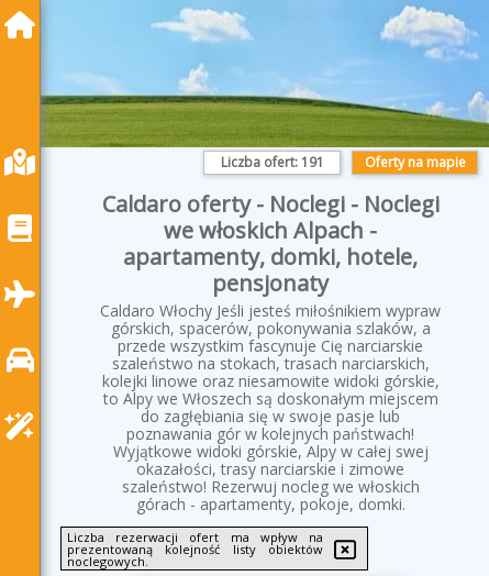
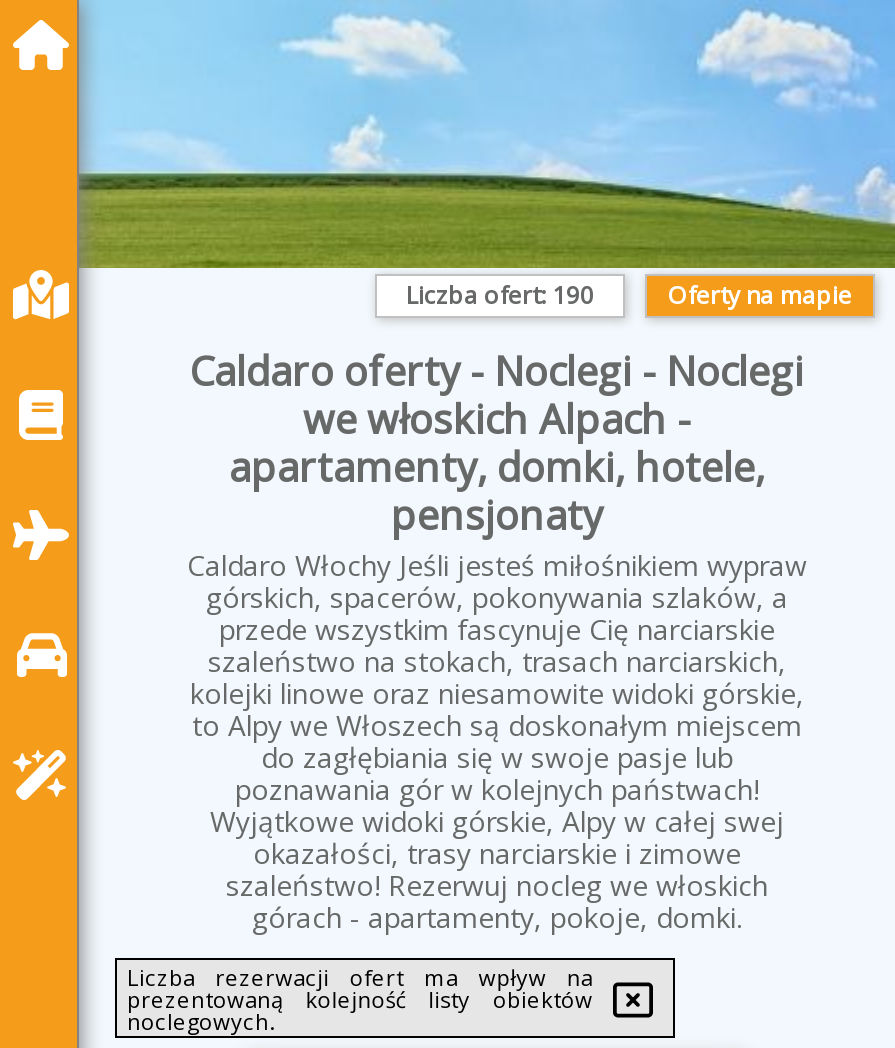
- Liczba ofert: 191
+ Liczba ofert: 190
